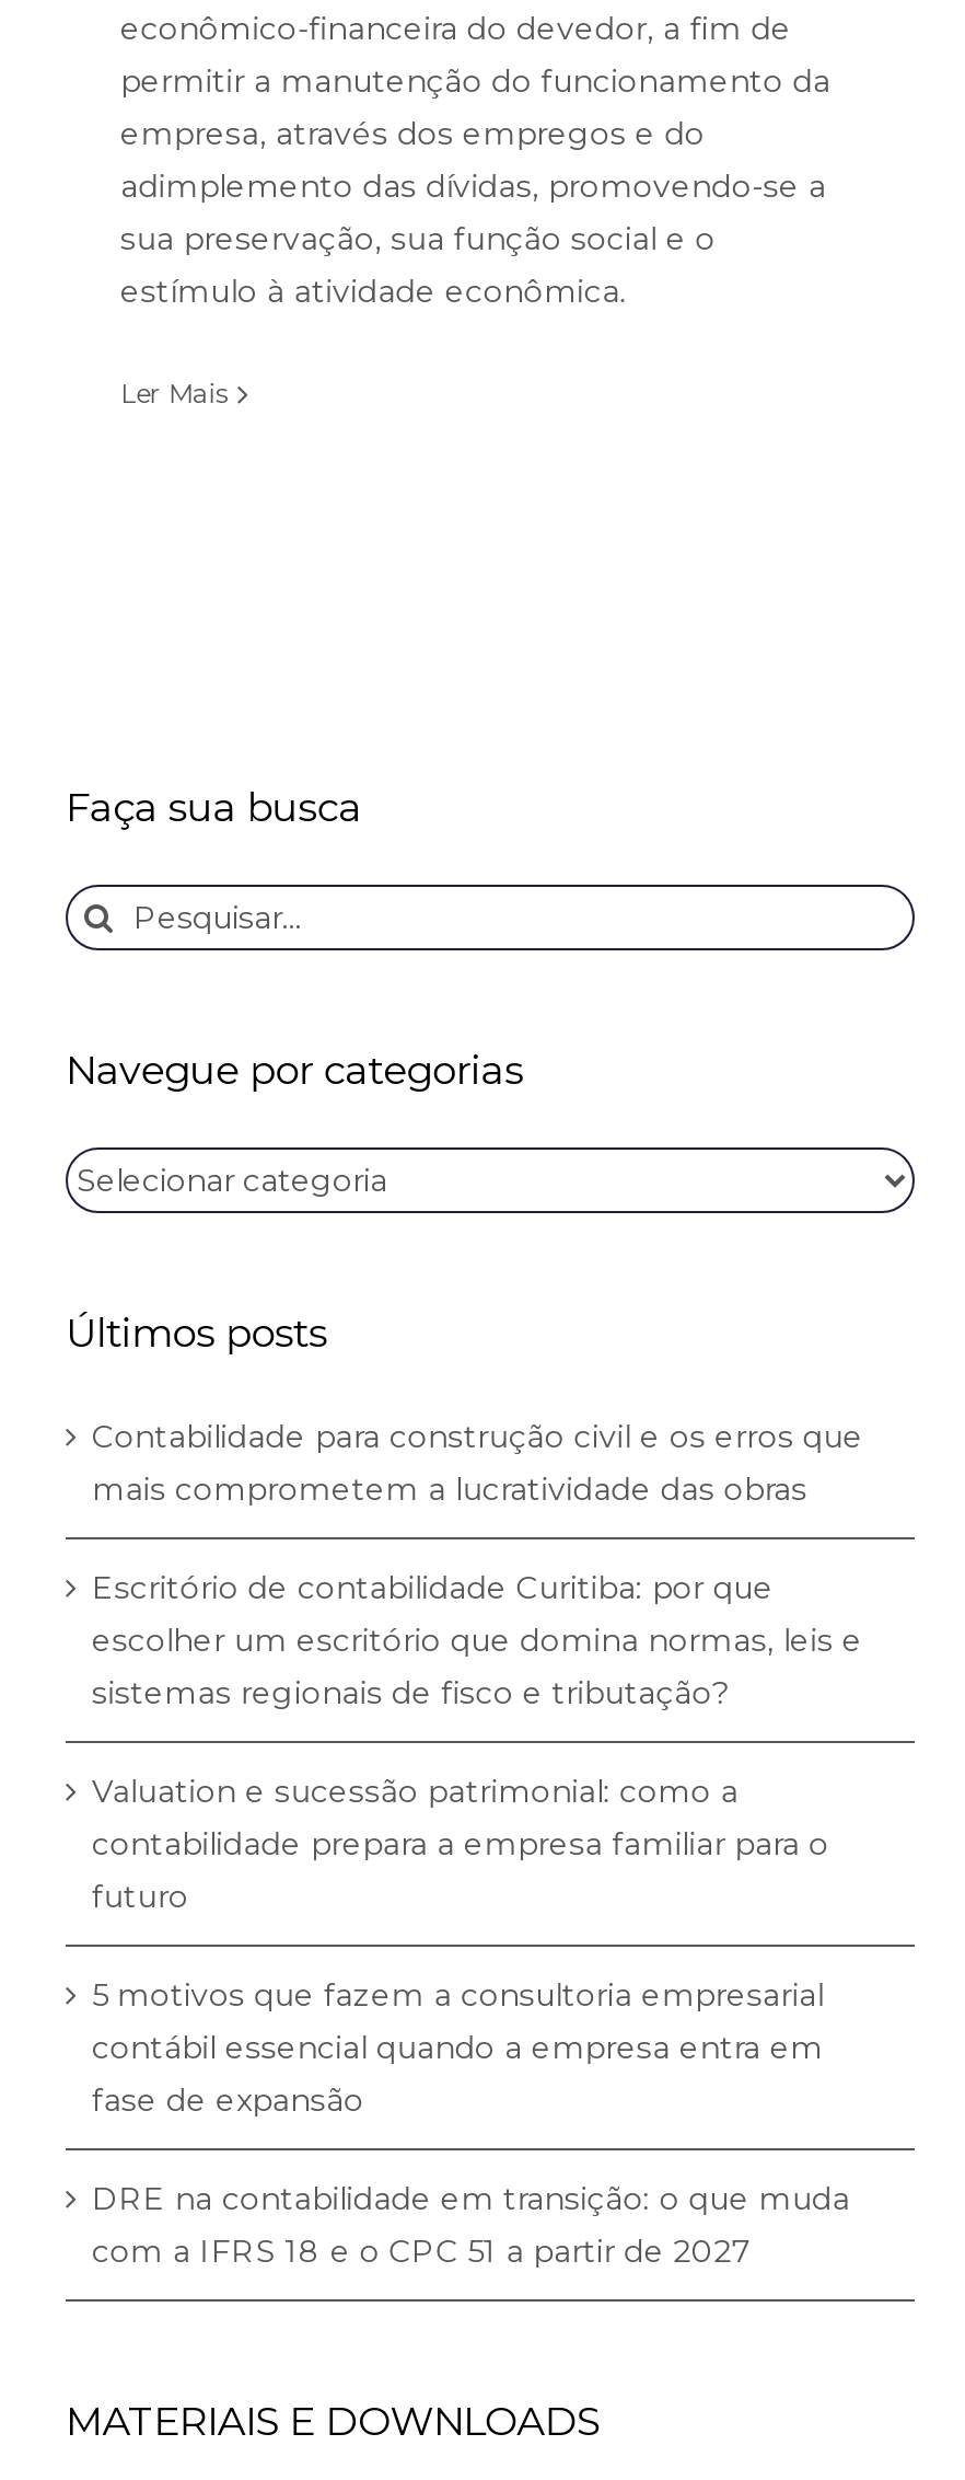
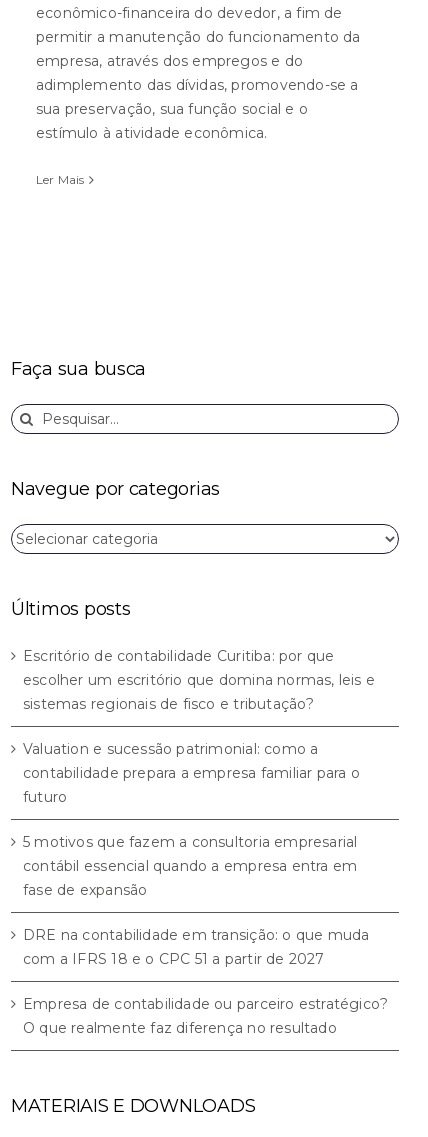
- Contabilidade para construção civil e os erros que
- mais comprometem a lucratividade das obras

moved up: Escritório de contabilidade Curitiba: por que | escolher um escritório que domina normas, leis e | sistemas regionais de fisco e tributação? | ... | fase de expansão | DRE na contabilidade em transição: o que muda

+ Empresa de contabilidade ou parceiro estratégico?
+ O que realmente faz diferença no resultado
